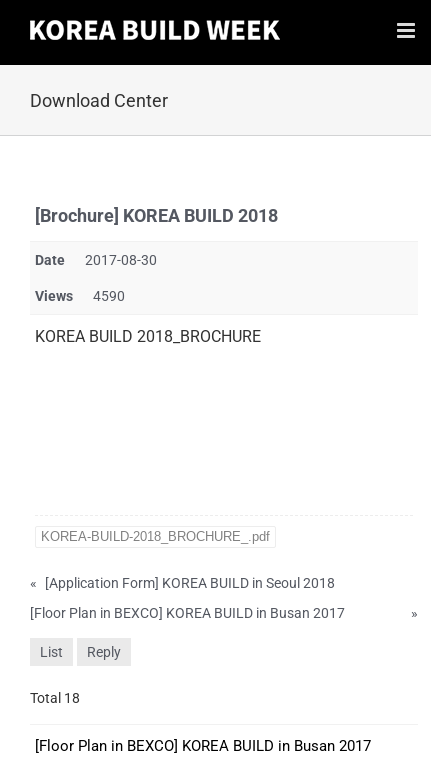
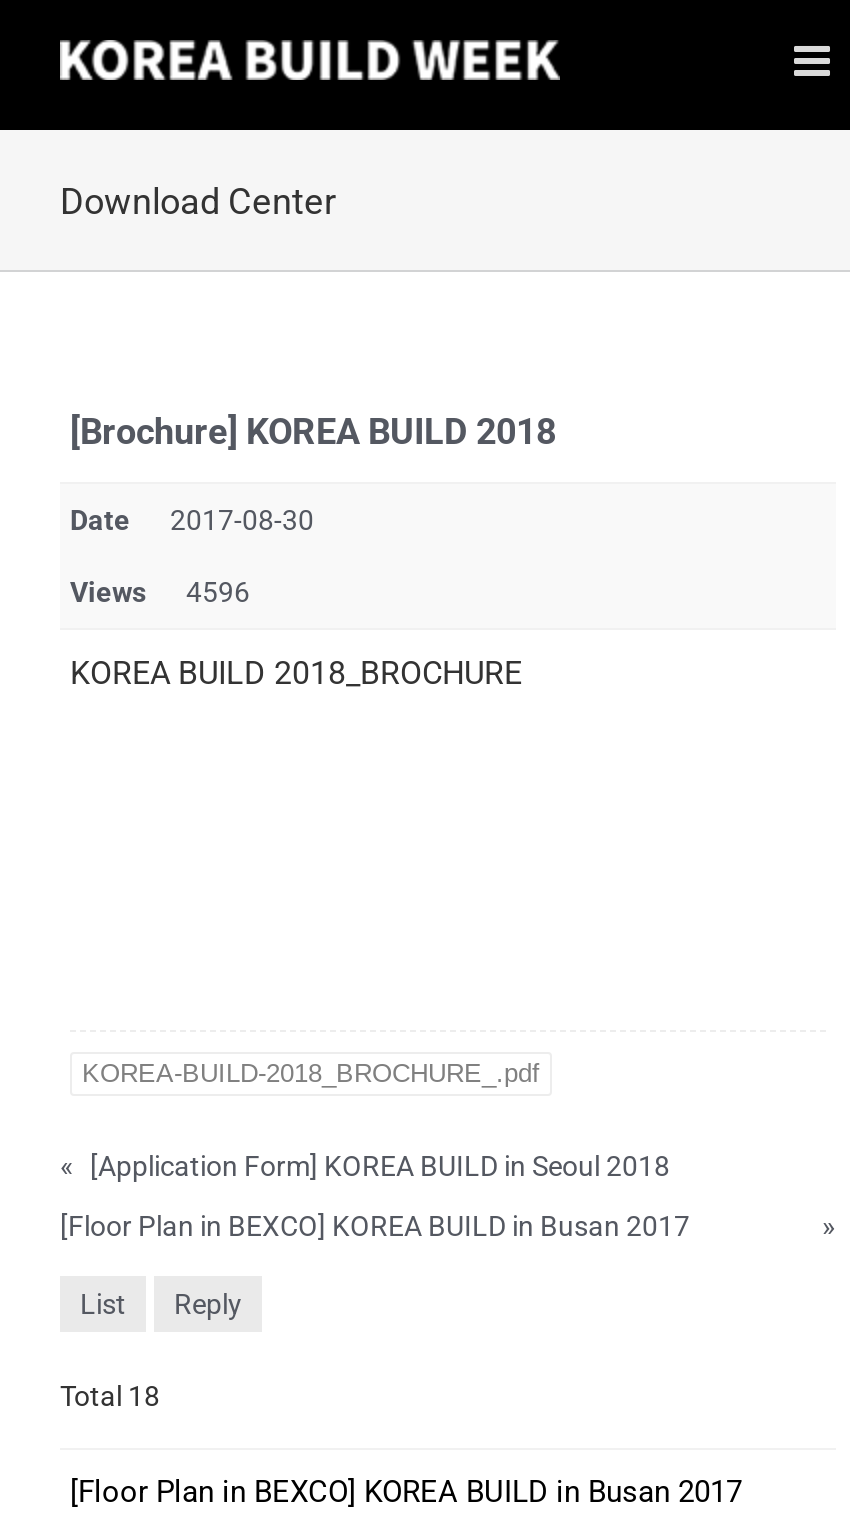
- Views 4590
+ Views 4596
